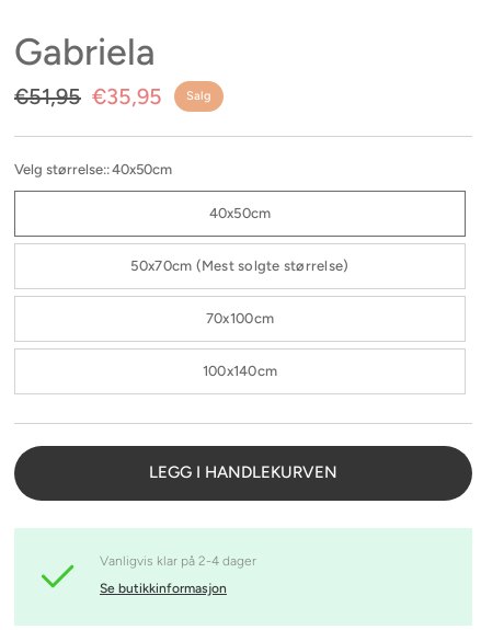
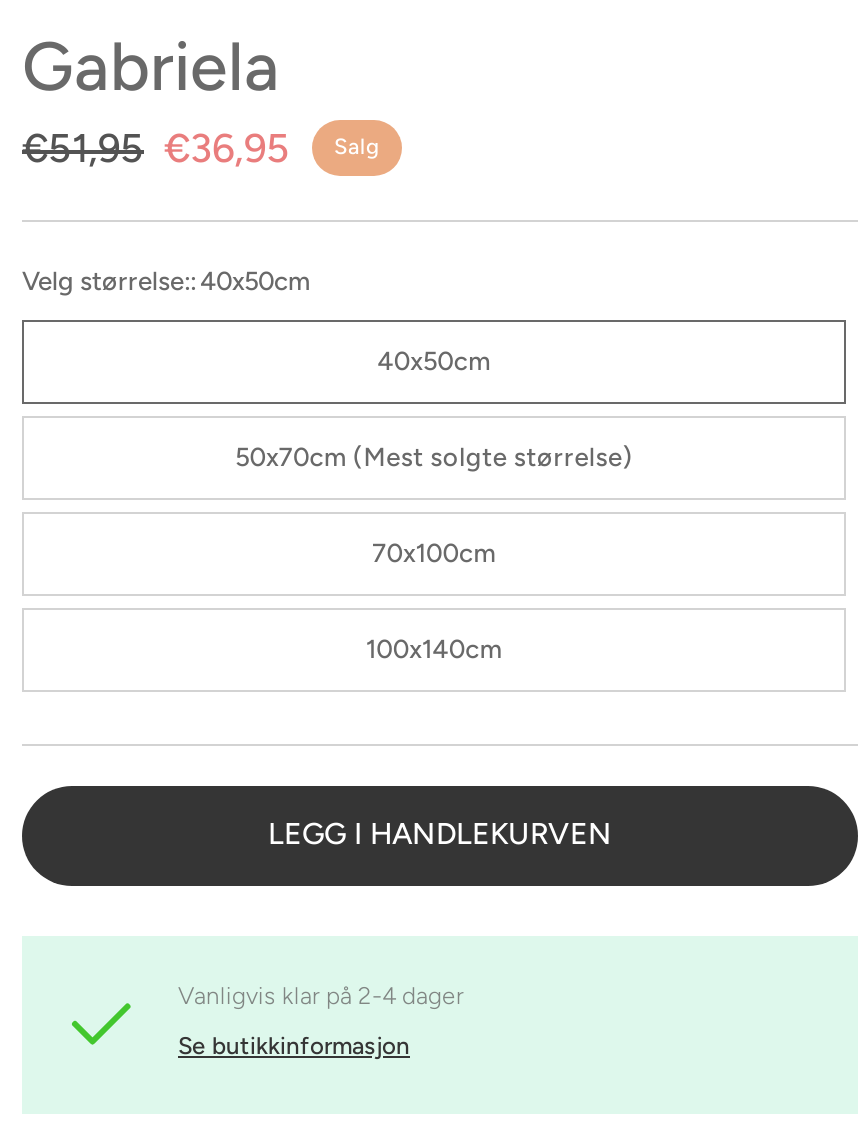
- €51,95 €35,95 Salg
+ €51,95 €36,95 Salg
